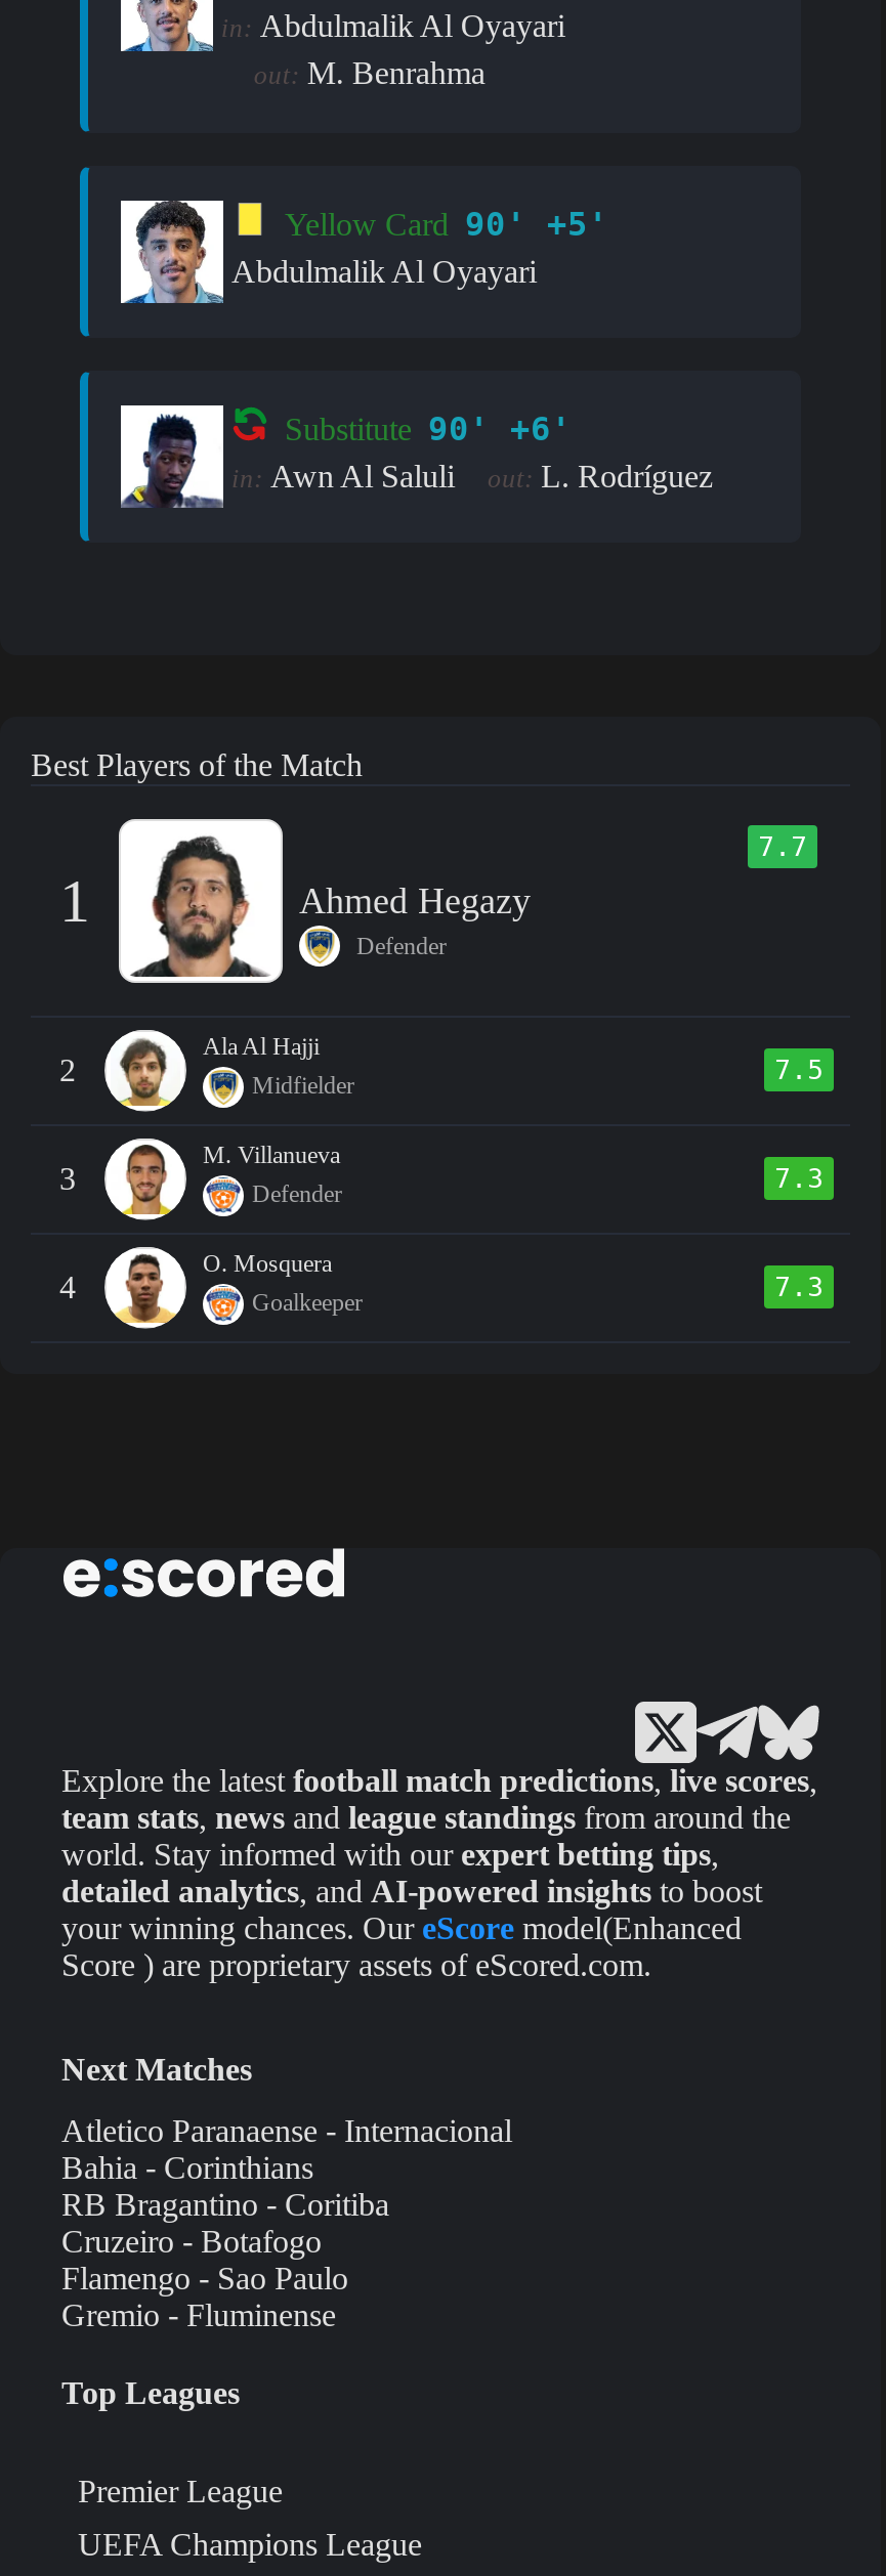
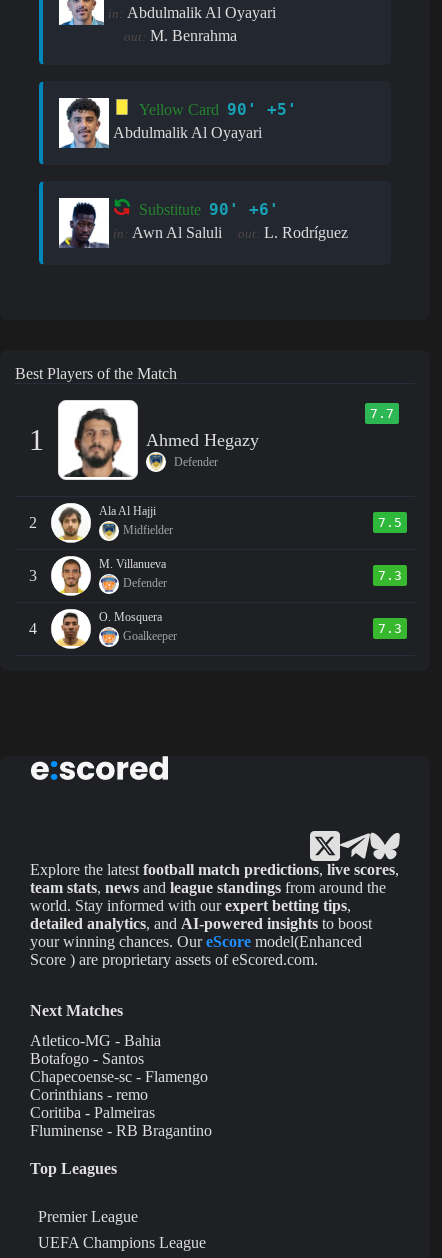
- Atletico Paranaense - Internacional
- Bahia - Corinthians
- RB Bragantino - Coritiba
- Cruzeiro - Botafogo
- Flamengo - Sao Paulo
- Gremio - Fluminense
+ Atletico-MG - Bahia
+ Botafogo - Santos
+ Chapecoense-sc - Flamengo
+ Corinthians - remo
+ Coritiba - Palmeiras
+ Fluminense - RB Bragantino
